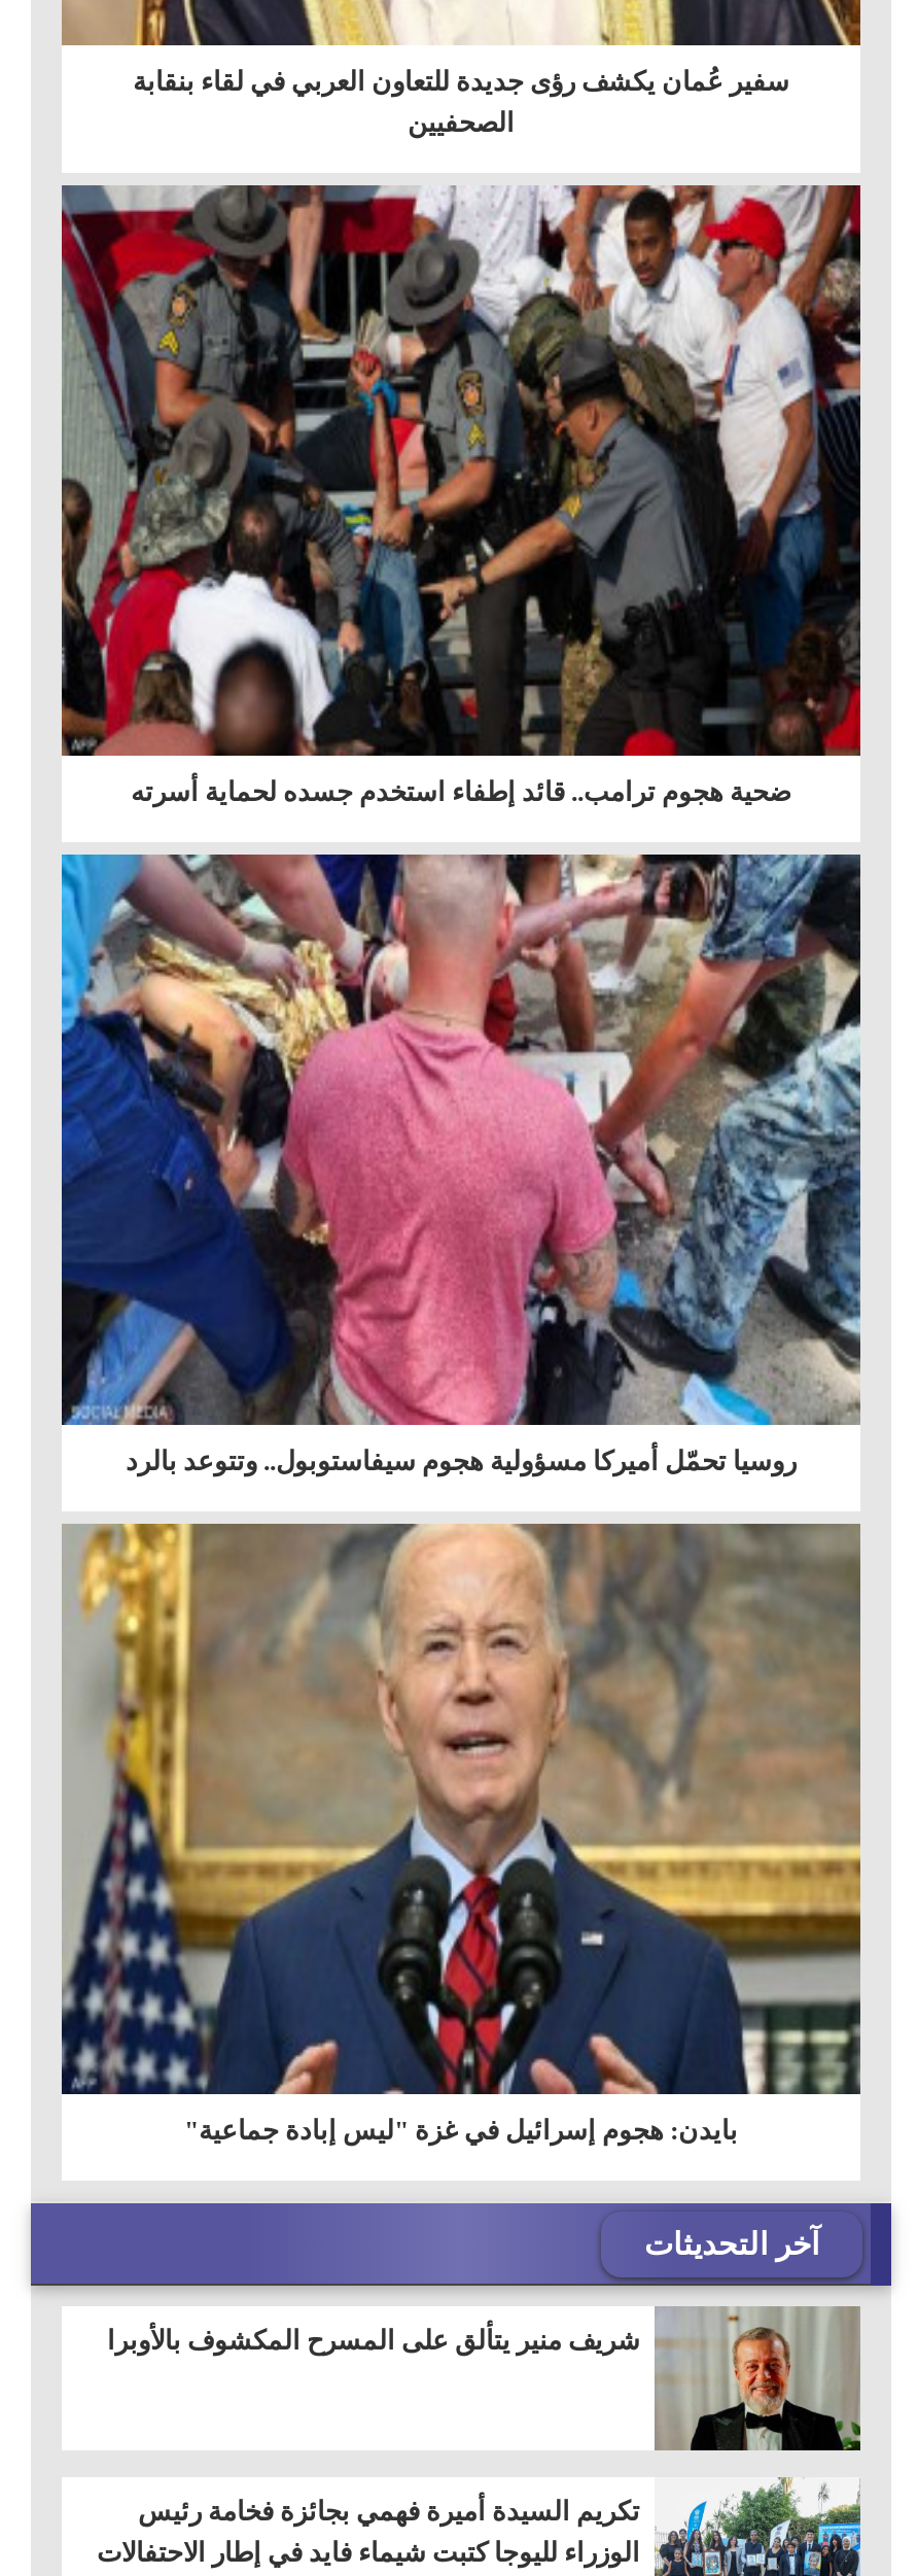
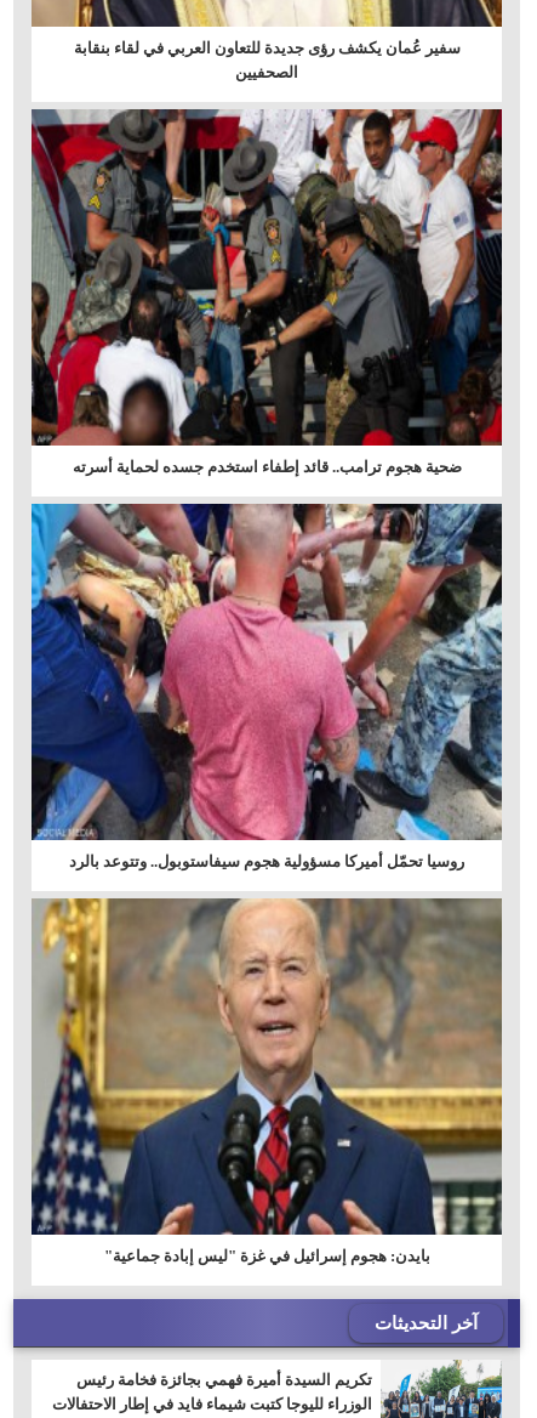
- [image]
- شريف منير يتألق على المسرح المكشوف بالأوبرا
